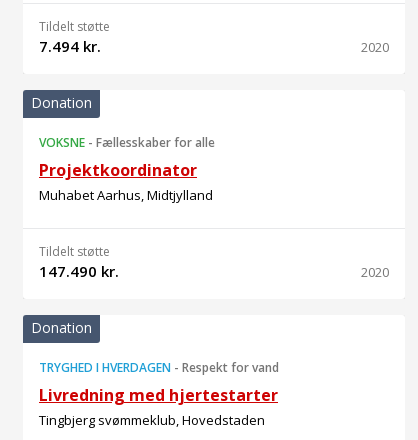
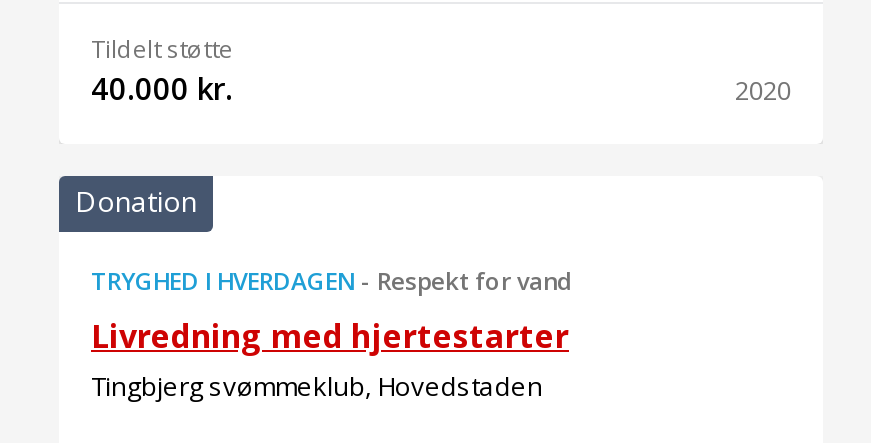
- 7.494 kr.
- 2020
- Donation
- VOKSNE - Fællesskaber for alle
- Projektkoordinator
- Muhabet Aarhus, Midtjylland
- Tildelt støtte
- 147.490 kr.
+ 40.000 kr.
